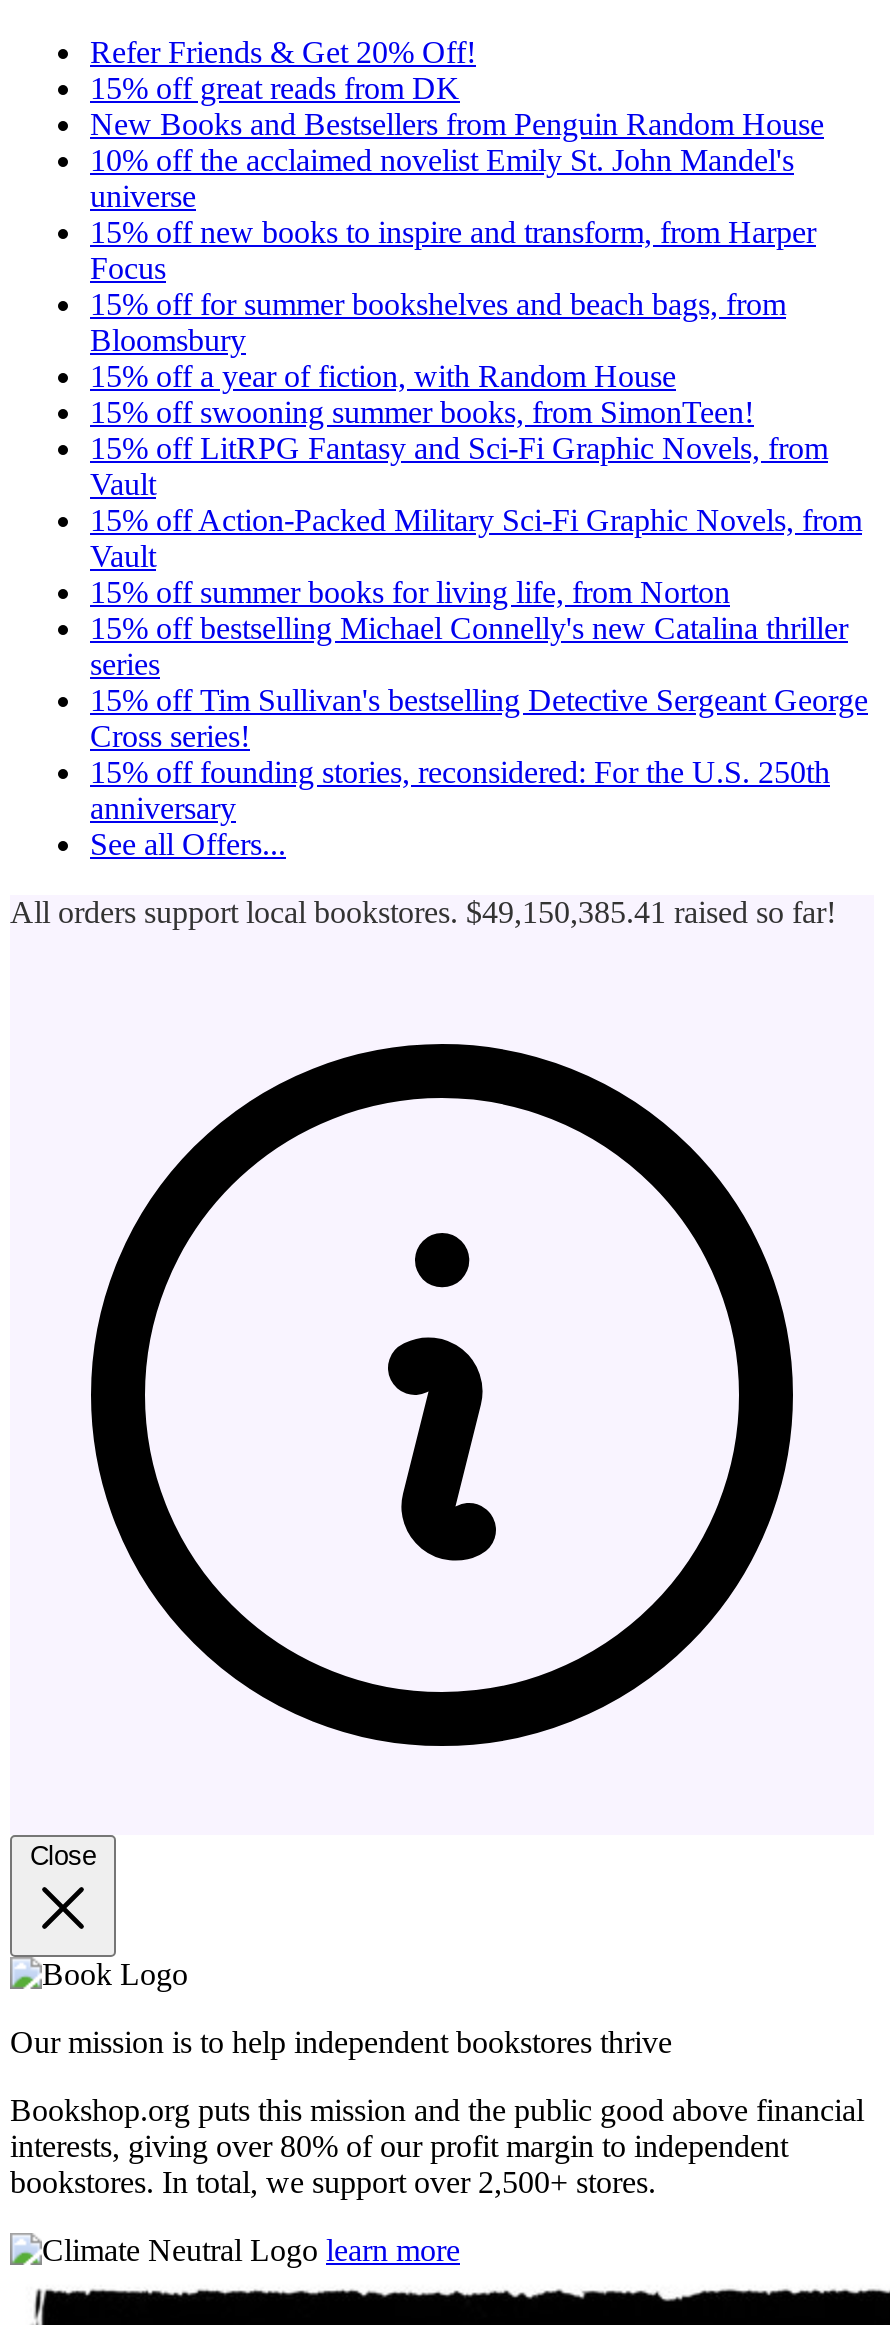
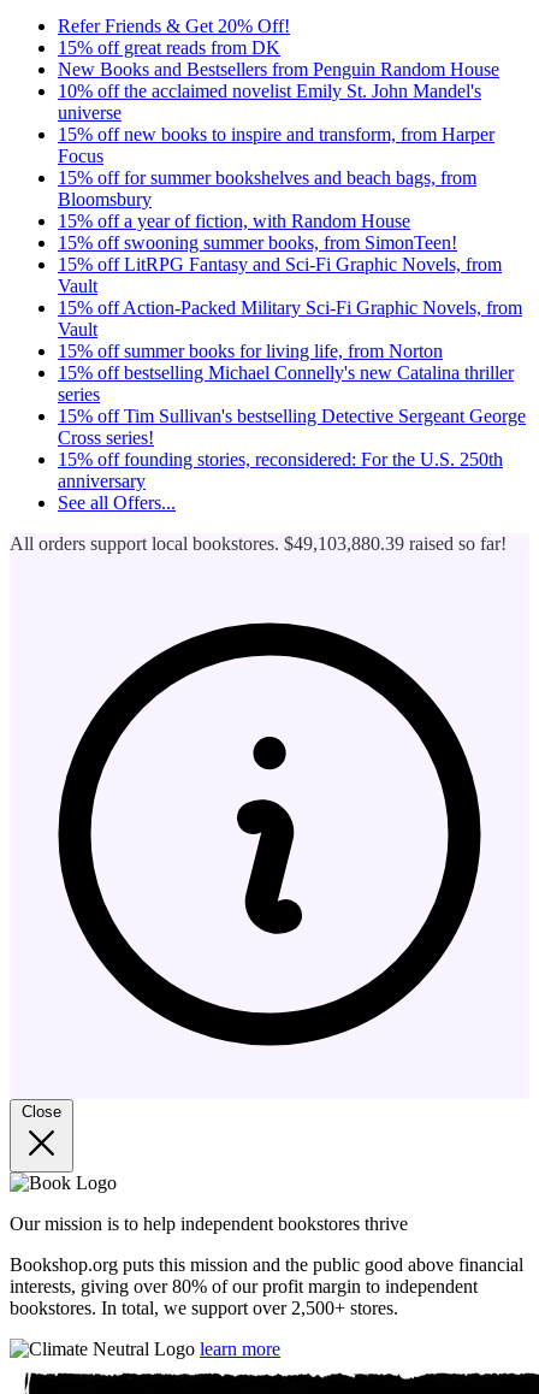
- All orders support local bookstores. $49,150,385.41 raised so far!
+ All orders support local bookstores. $49,103,880.39 raised so far!
